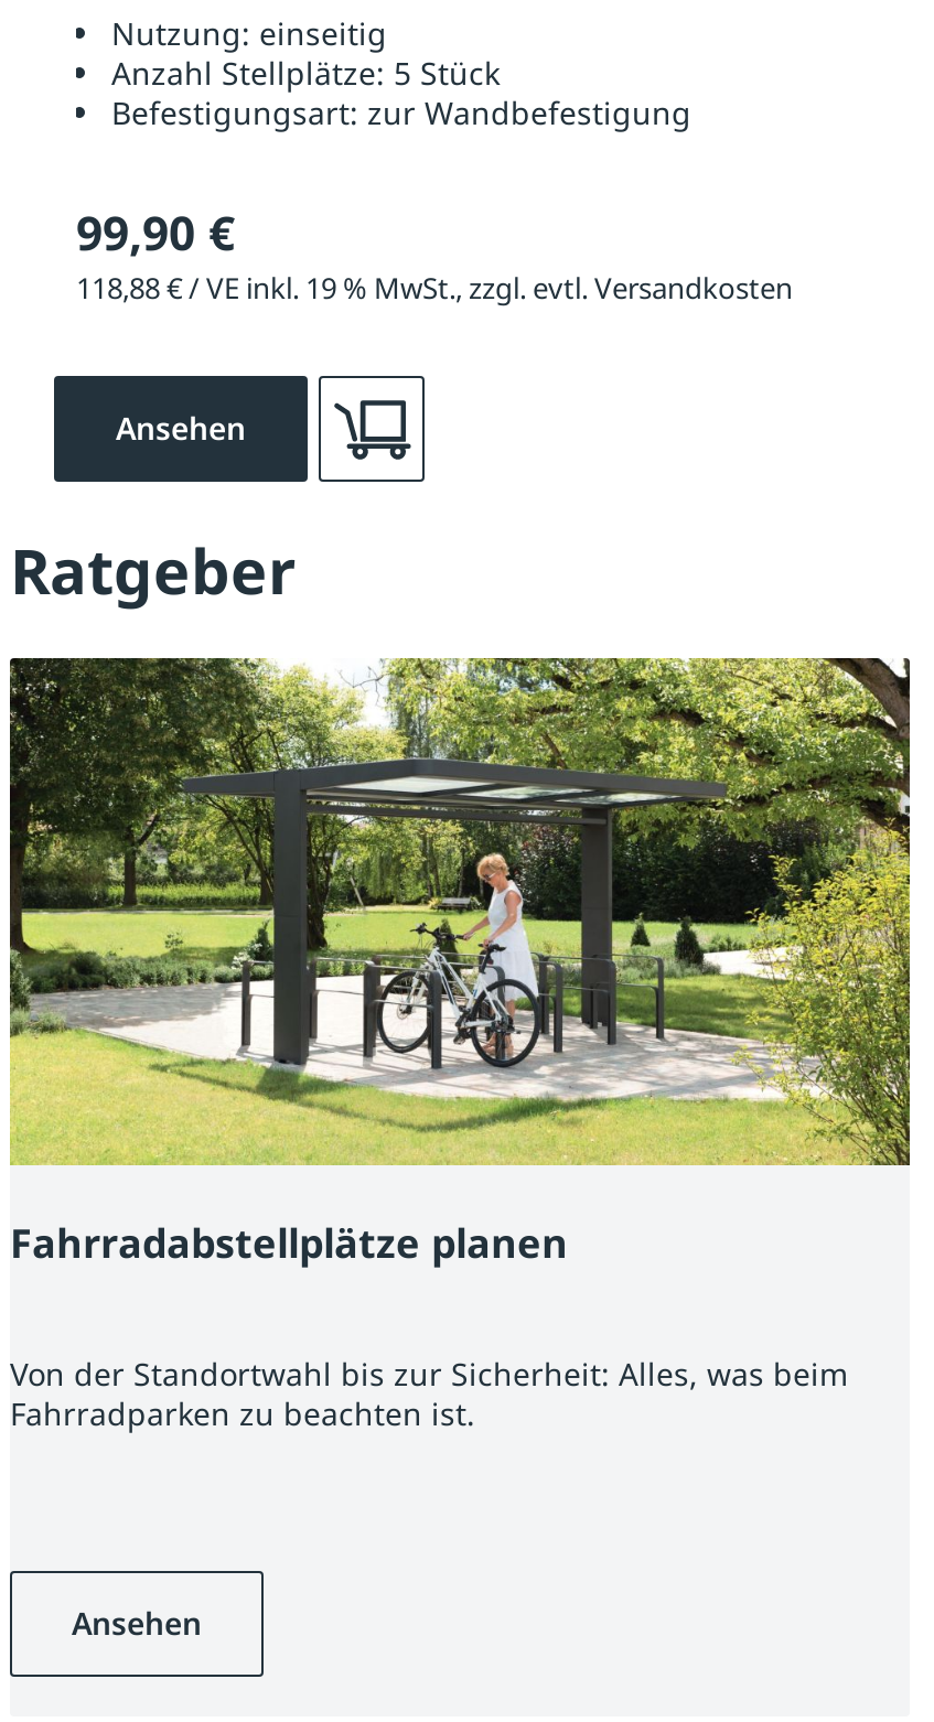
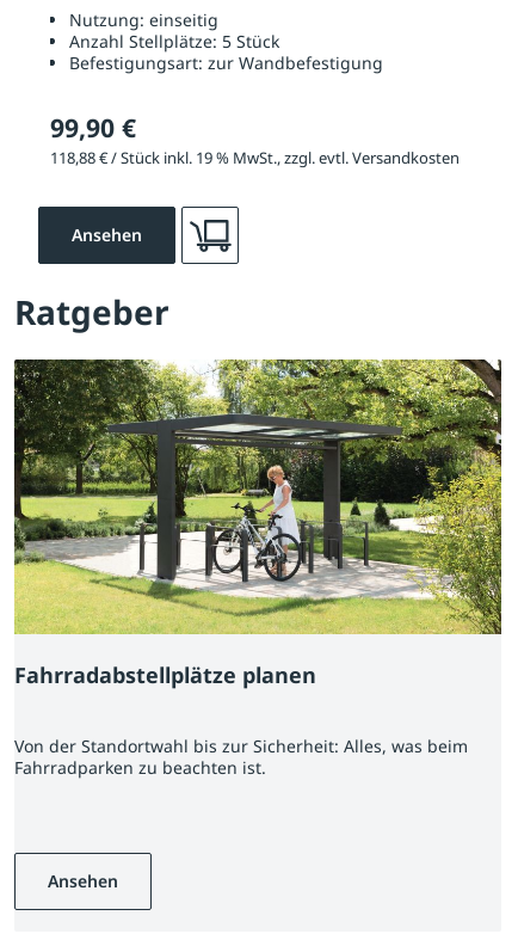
- 118,88 € / VE inkl. 19 % MwSt., zzgl. evtl. Versandkosten
+ 118,88 € / Stück inkl. 19 % MwSt., zzgl. evtl. Versandkosten
